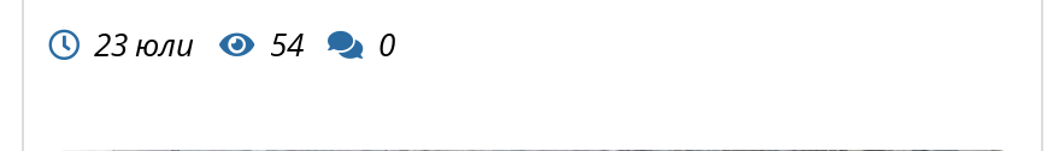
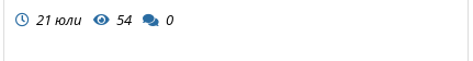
- 23 юли 54 0
+ 21 юли 54 0
